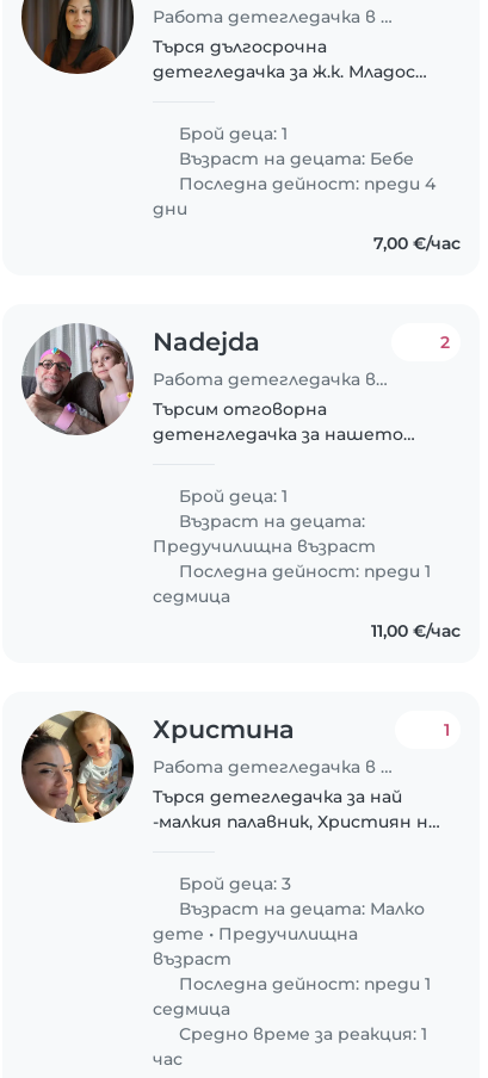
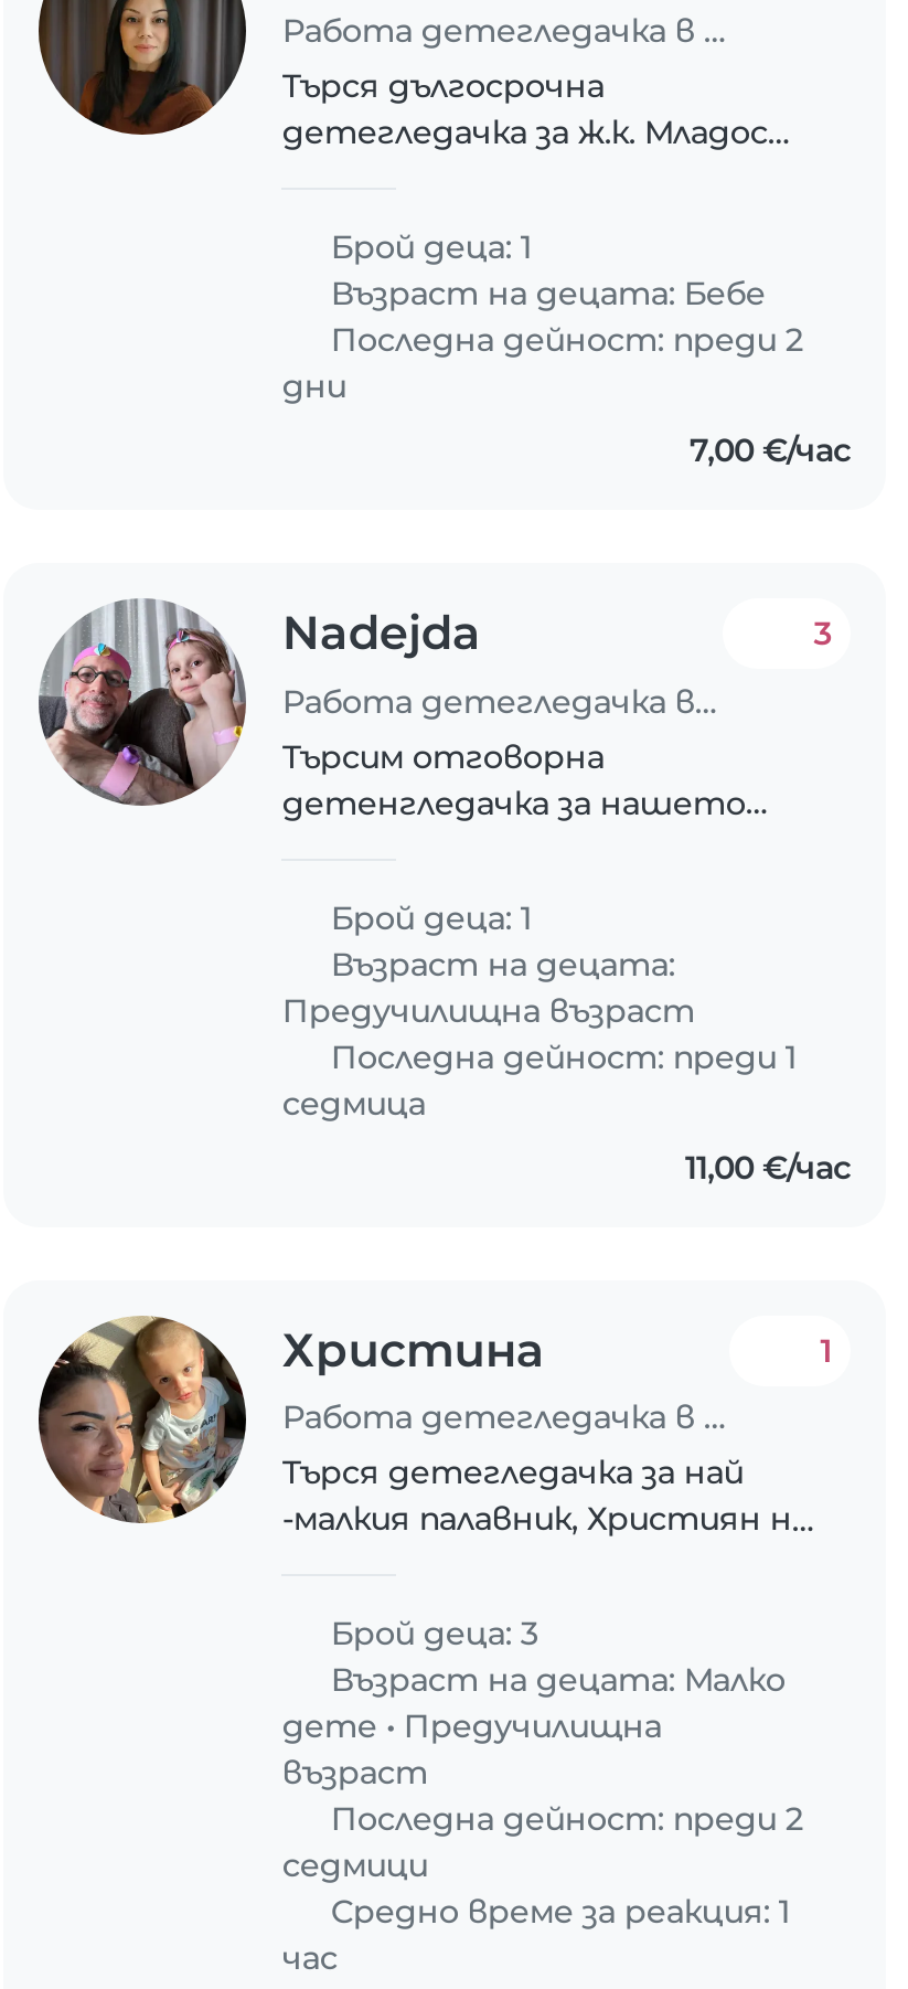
- Последна дейност: преди 4
+ Последна дейност: преди 2

- 2
+ 3

- Последна дейност: преди 1
- седмица
+ Последна дейност: преди 2
+ седмици
